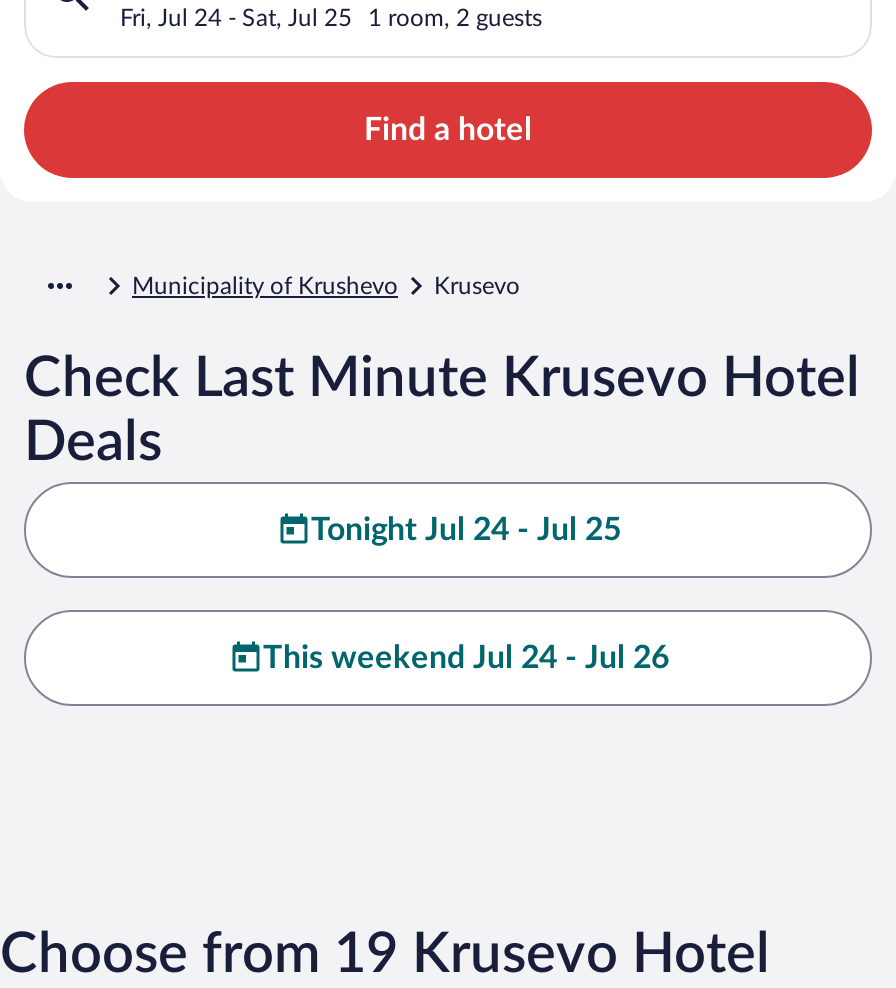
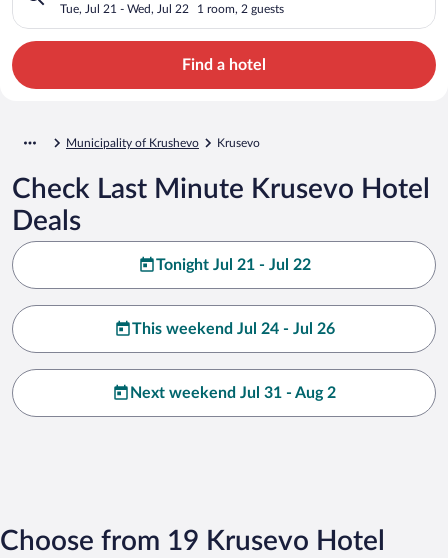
- Fri, Jul 24 - Sat, Jul 25
+ Tue, Jul 21 - Wed, Jul 22

- Tonight Jul 24 - Jul 25
+ Tonight Jul 21 - Jul 22

+ Next weekend Jul 31 - Aug 2
